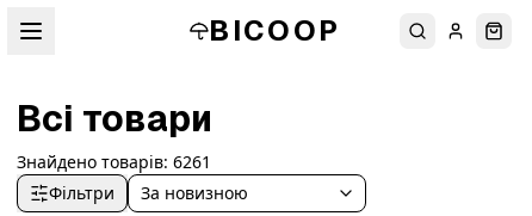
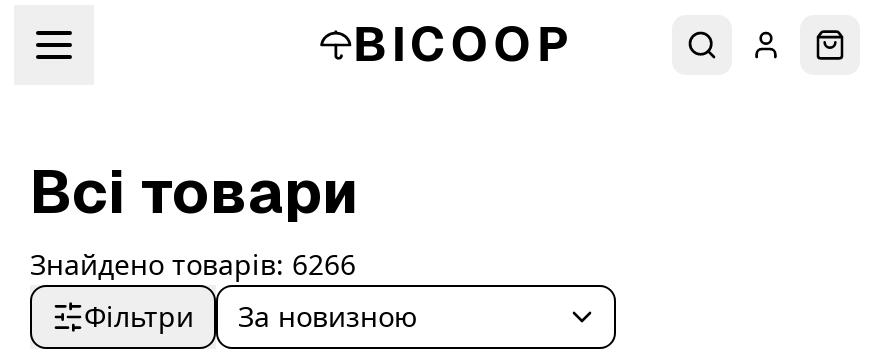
- Знайдено товарів: 6261
+ Знайдено товарів: 6266
